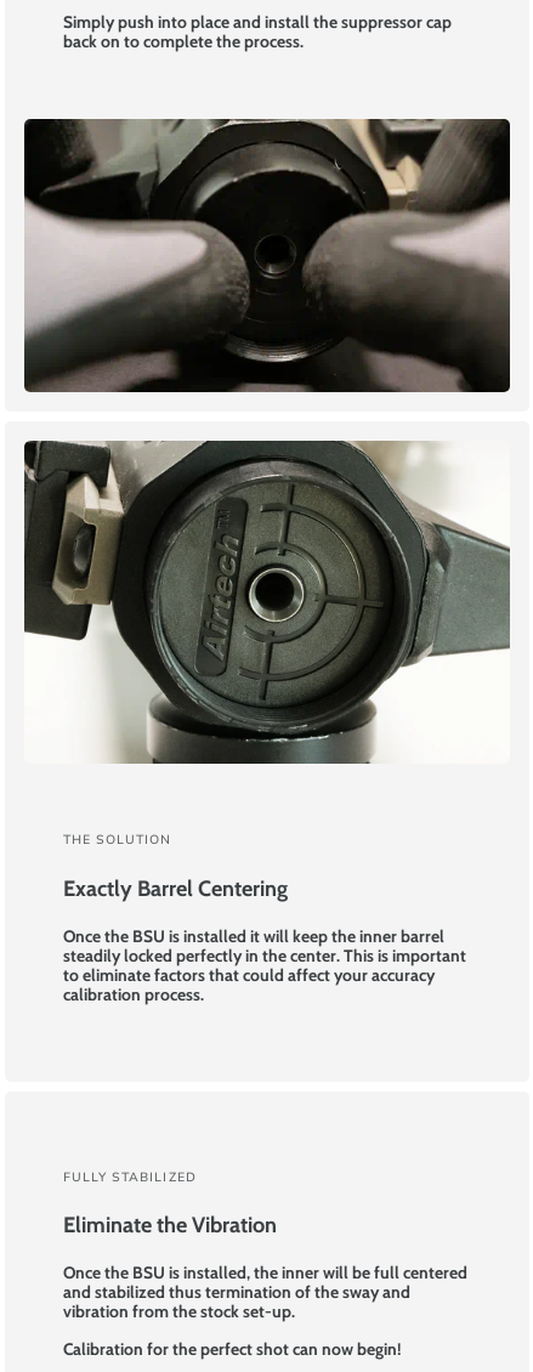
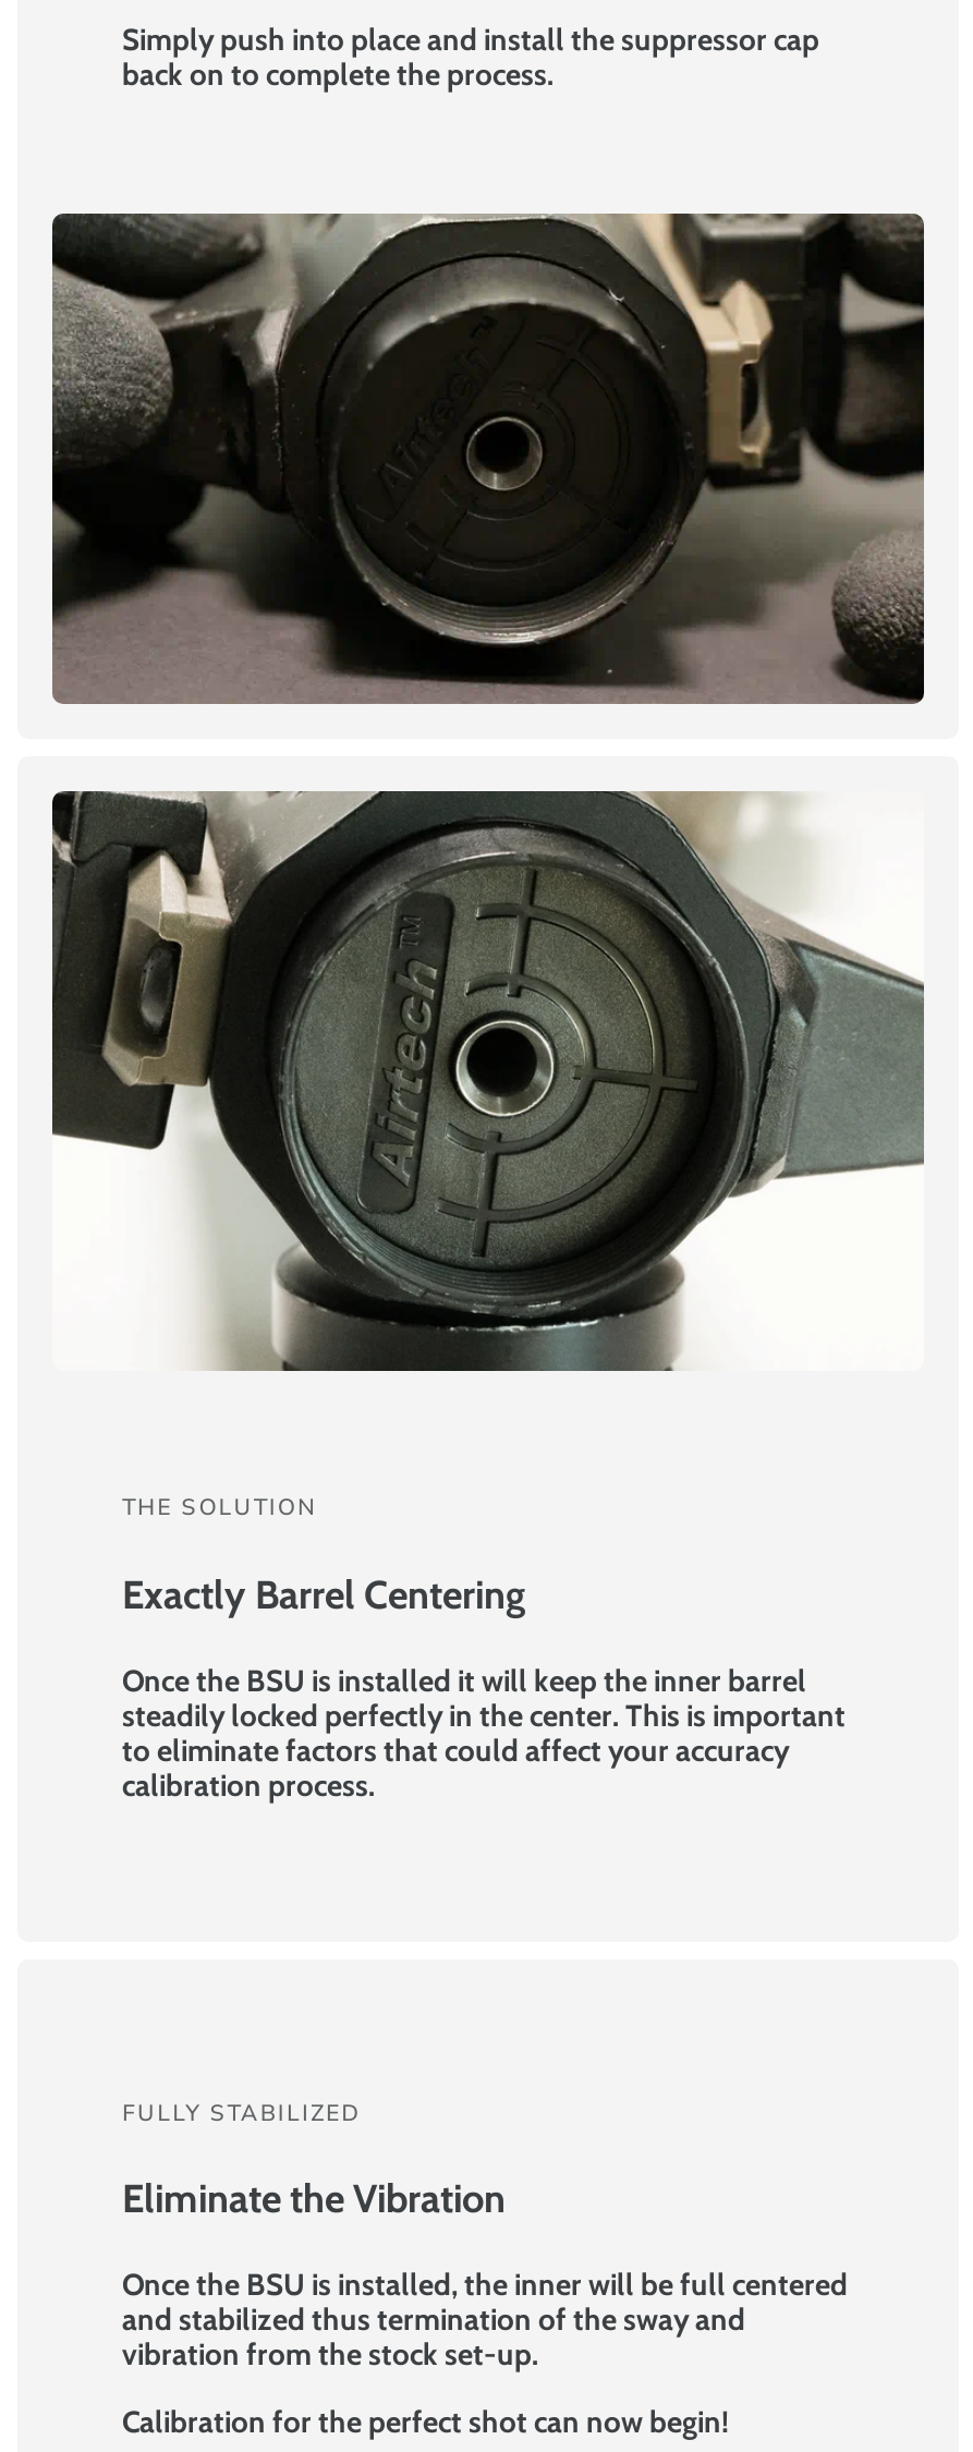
- [image]
+ [image]
